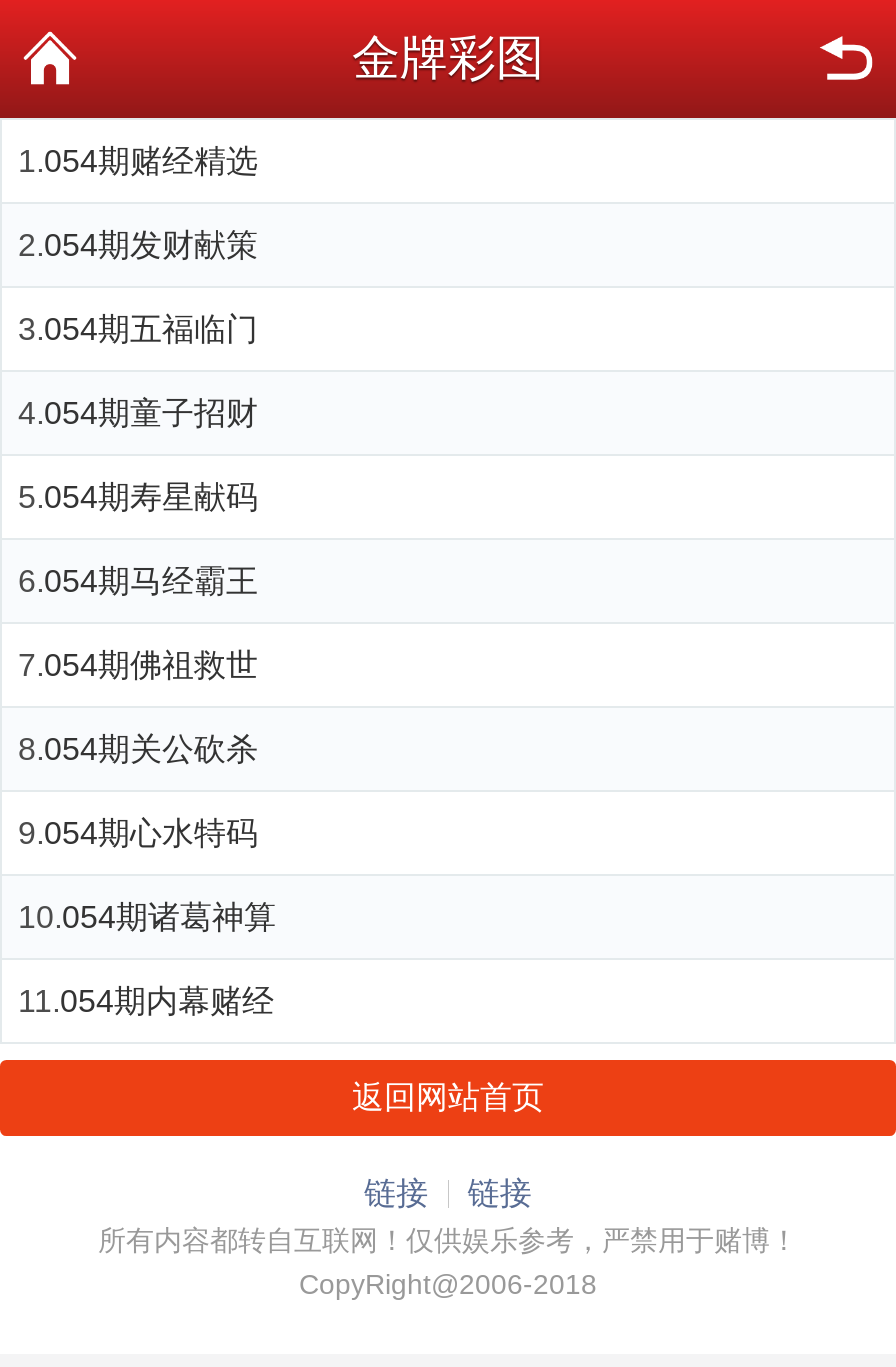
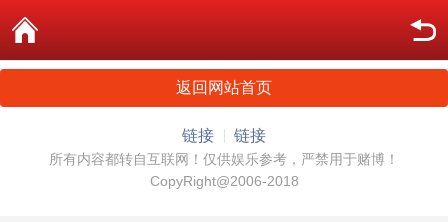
- 金牌彩图
- 1.054期赌经精选
- 2.054期发财献策
- 3.054期五福临门
- 4.054期童子招财
- 5.054期寿星献码
- 6.054期马经霸王
- 7.054期佛祖救世
- 8.054期关公砍杀
- 9.054期心水特码
- 10.054期诸葛神算
- 11.054期内幕赌经
